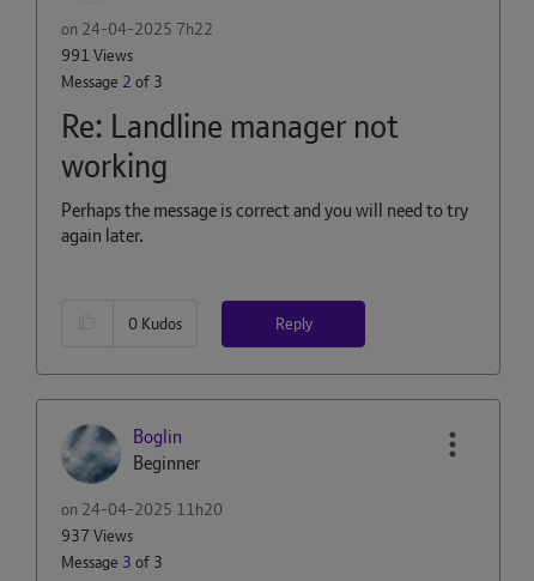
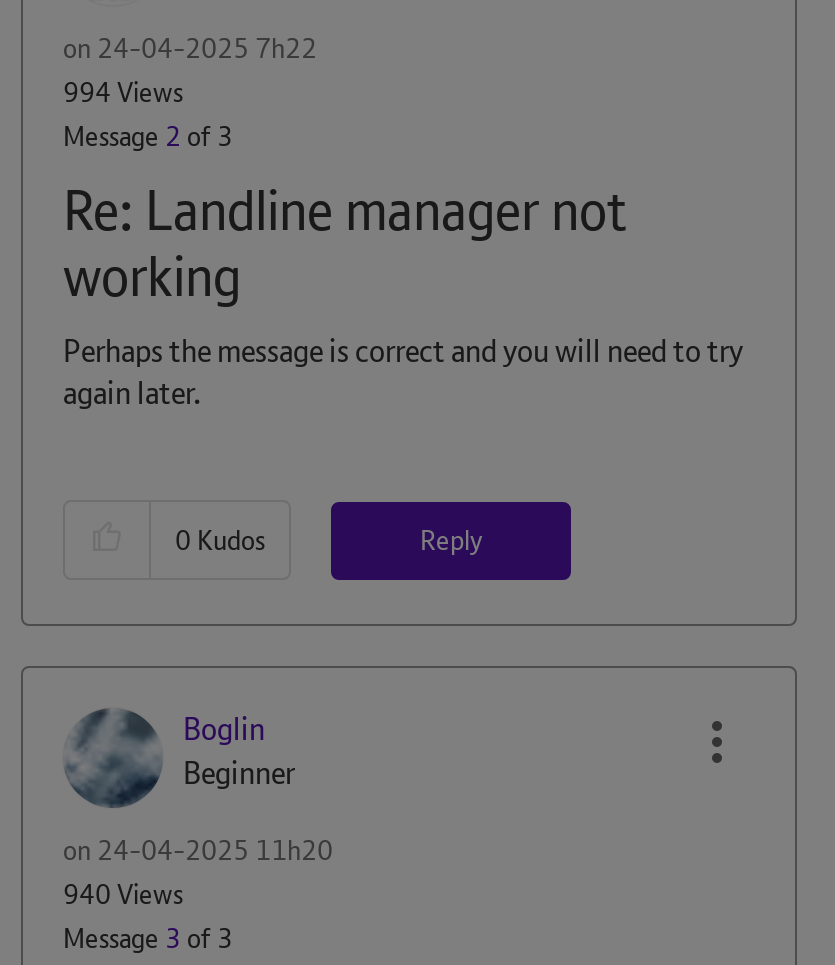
- 991 Views
+ 994 Views

- 937 Views
+ 940 Views
